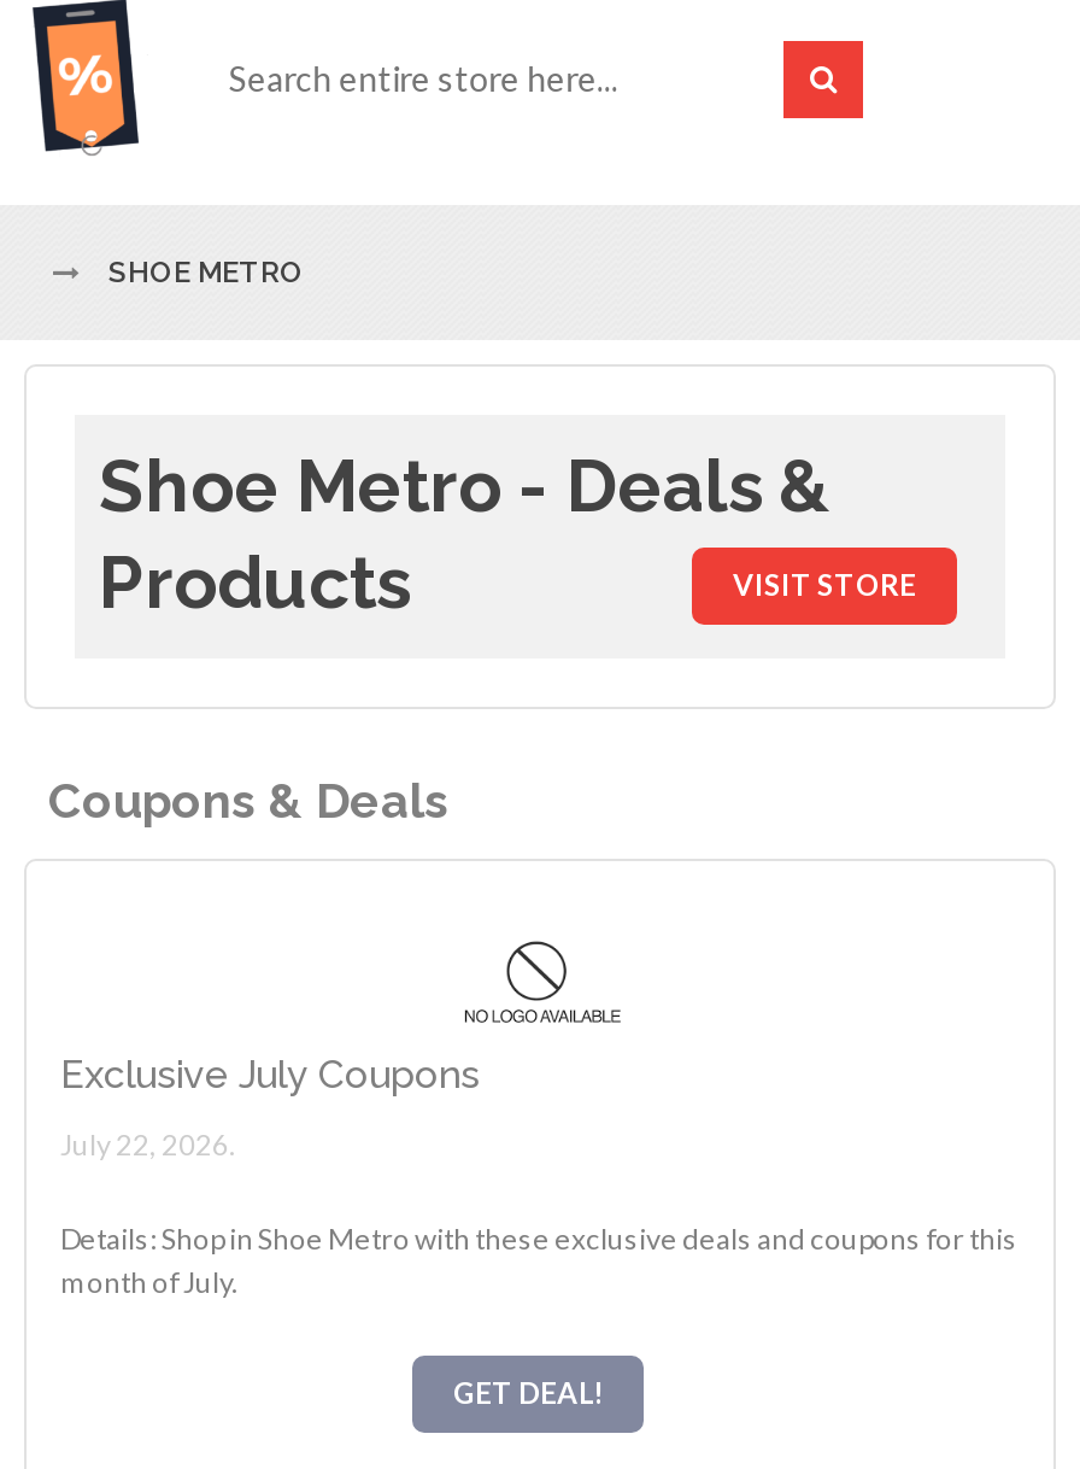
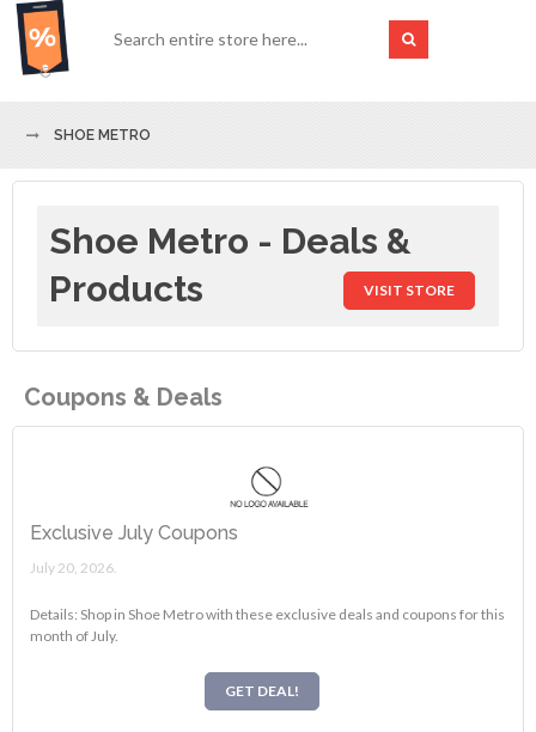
- July 22, 2026.
+ July 20, 2026.
